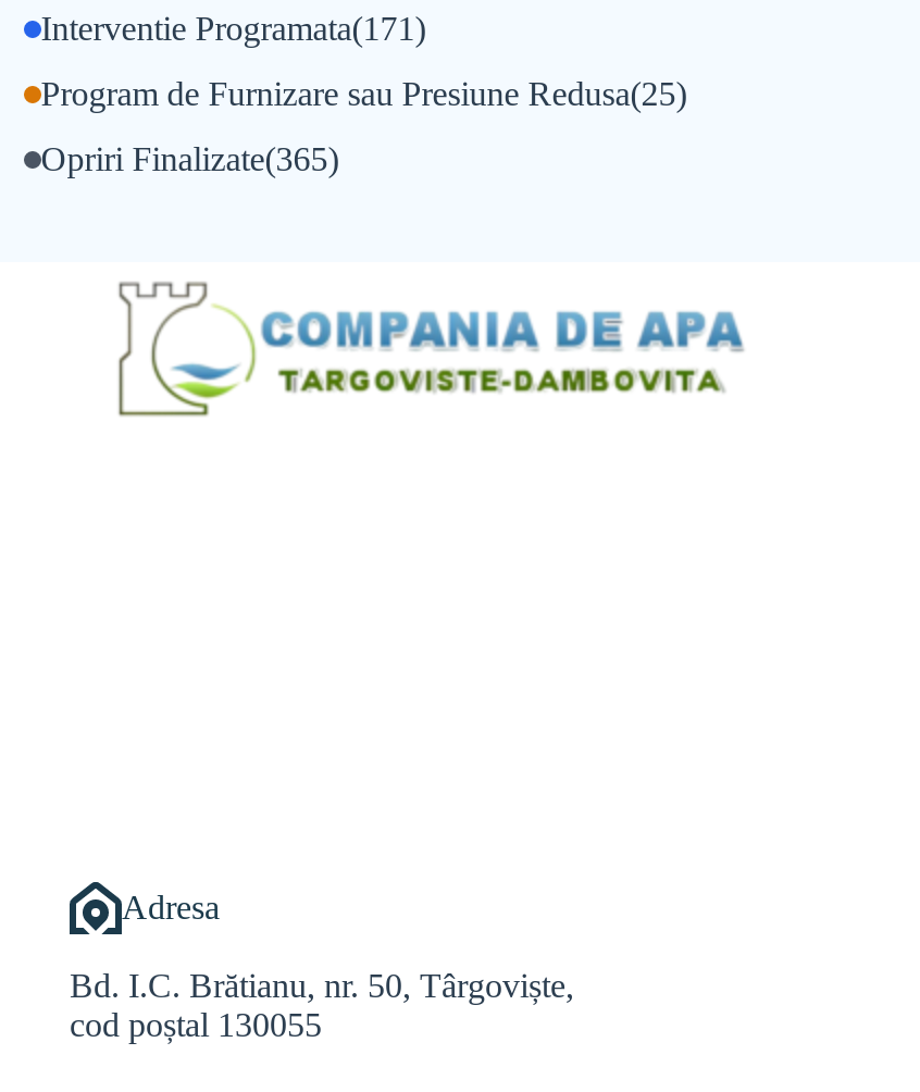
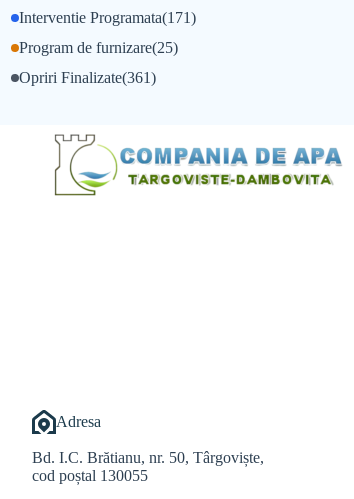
- Program de Furnizare sau Presiune Redusa(25)
+ Program de furnizare(25)

- Opriri Finalizate(365)
+ Opriri Finalizate(361)
